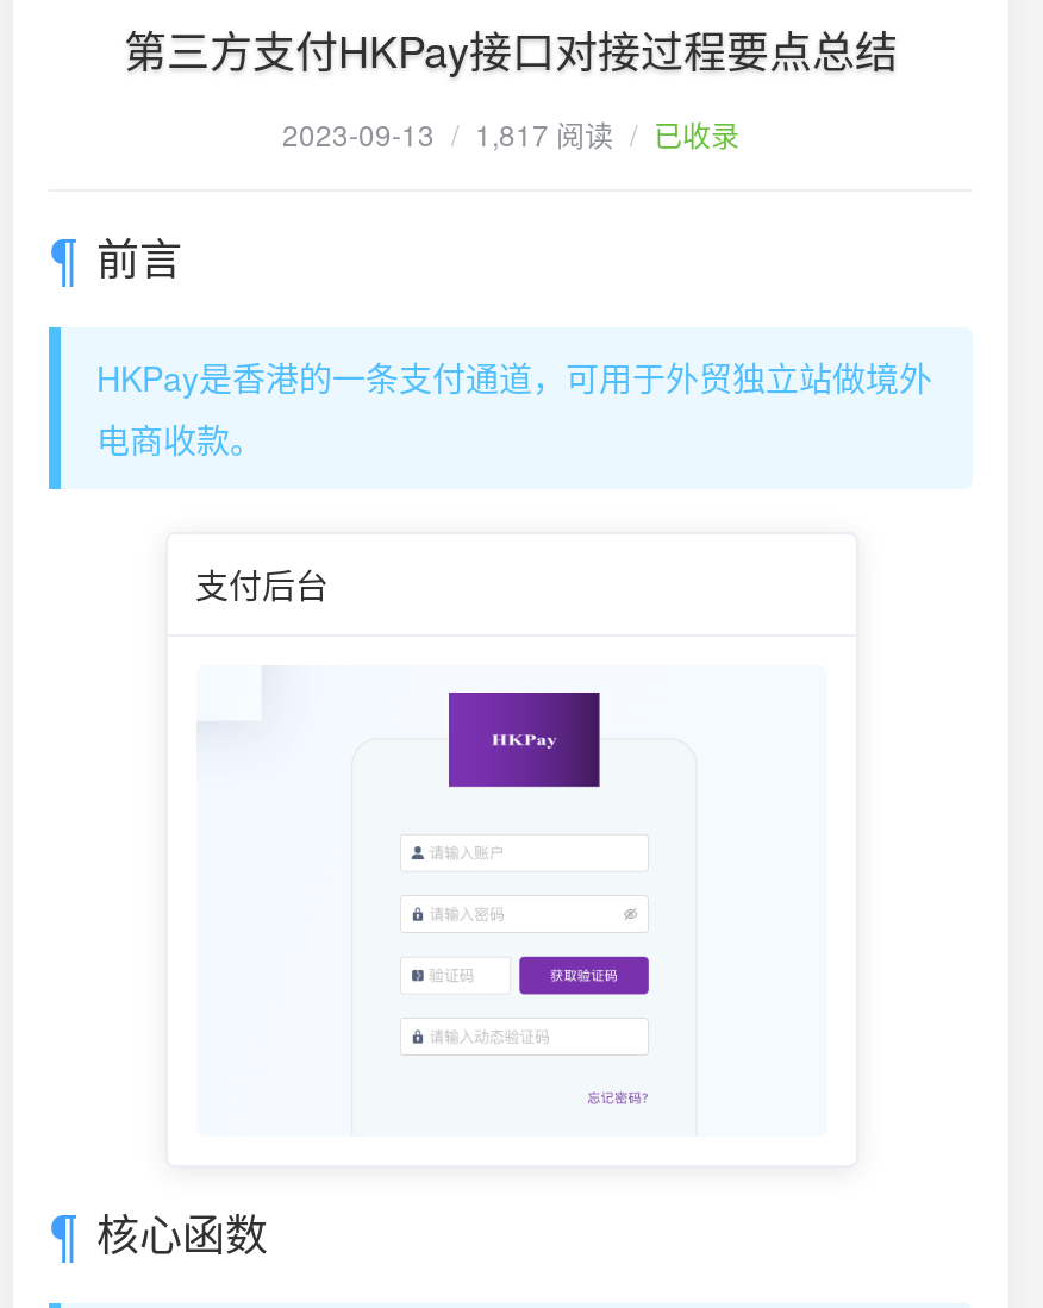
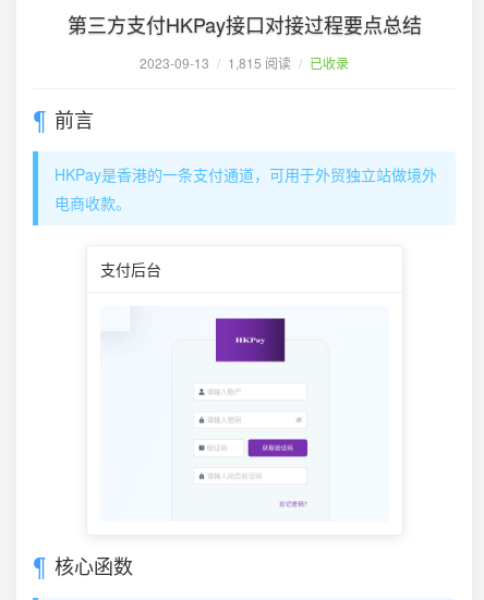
- 2023-09-13 / 1,817 阅读 / 已收录
+ 2023-09-13 / 1,815 阅读 / 已收录
